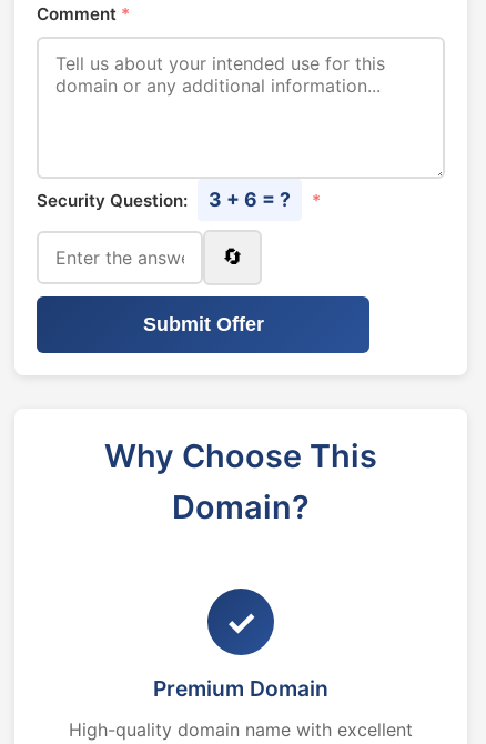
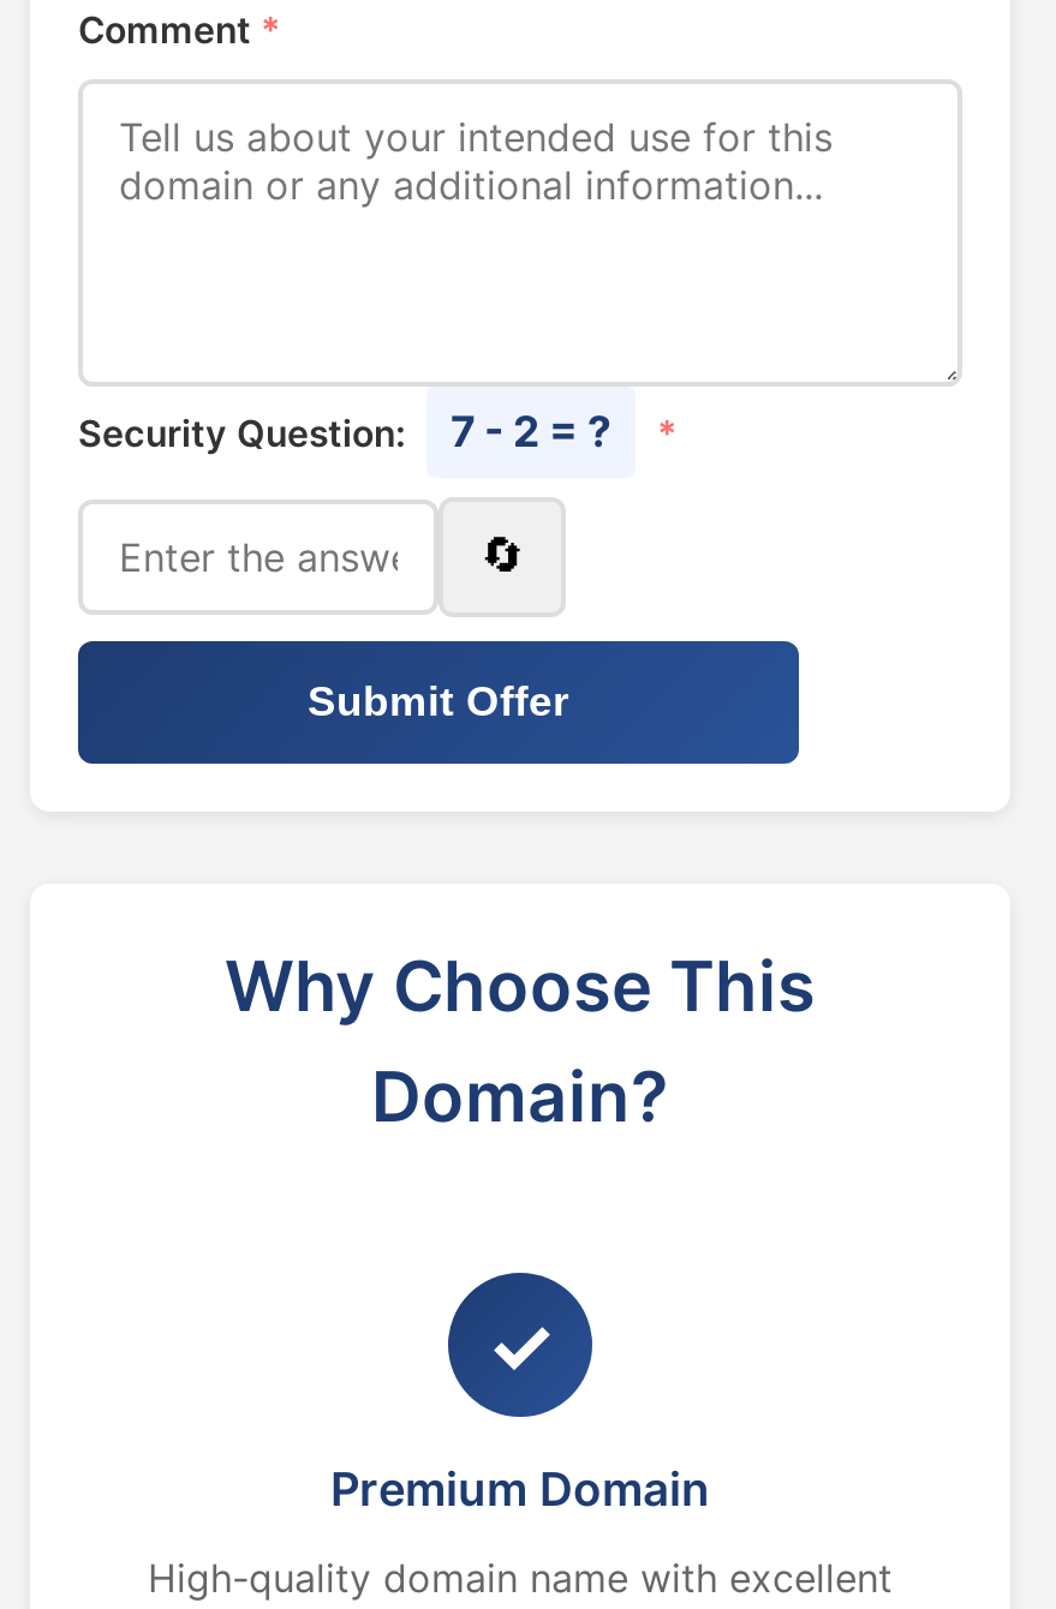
- 3 + 6 = ?
+ 7 - 2 = ?
